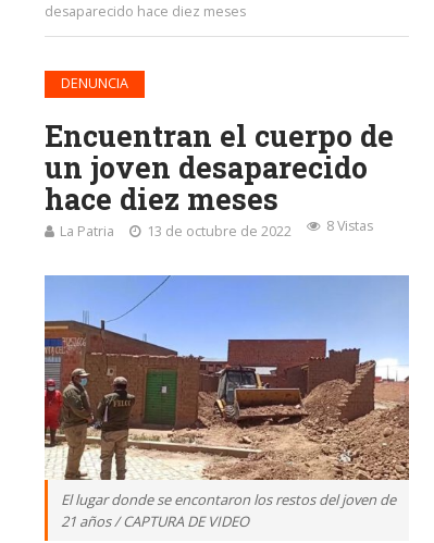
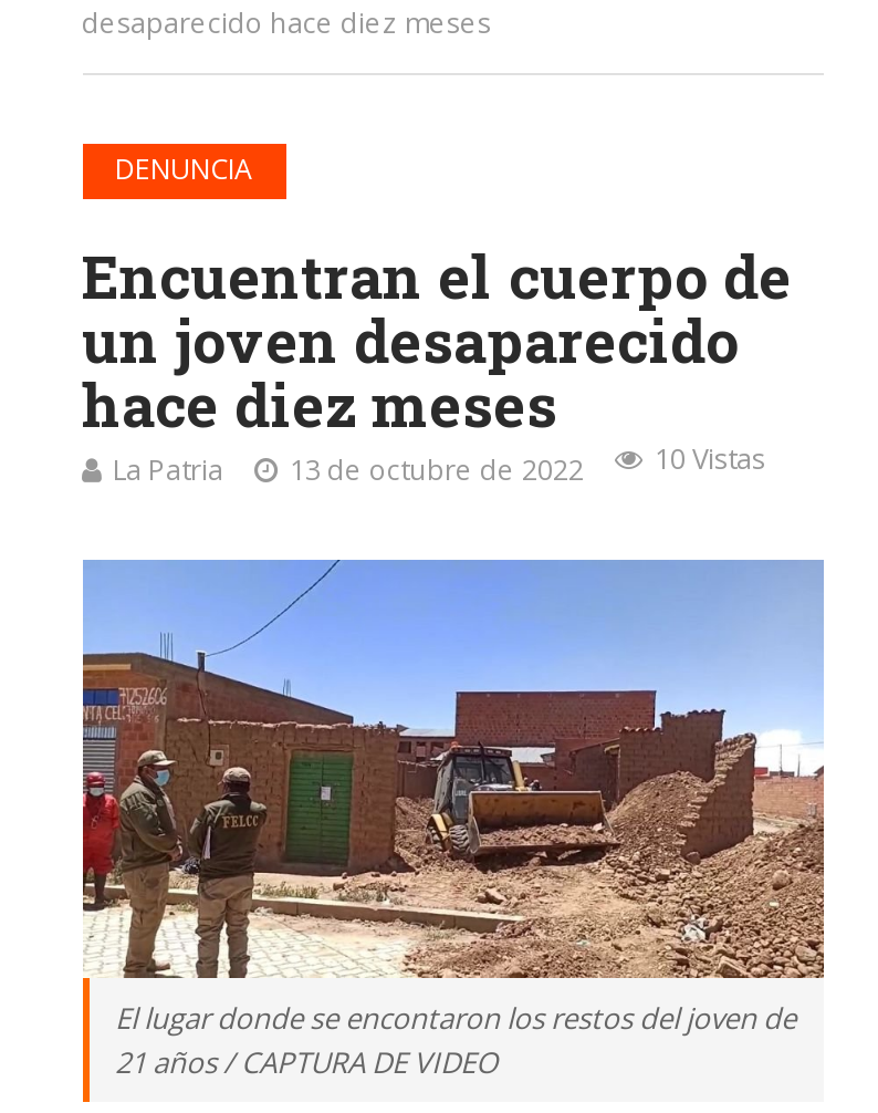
- La Patria 13 de octubre de 2022 8 Vistas
+ La Patria 13 de octubre de 2022 10 Vistas
